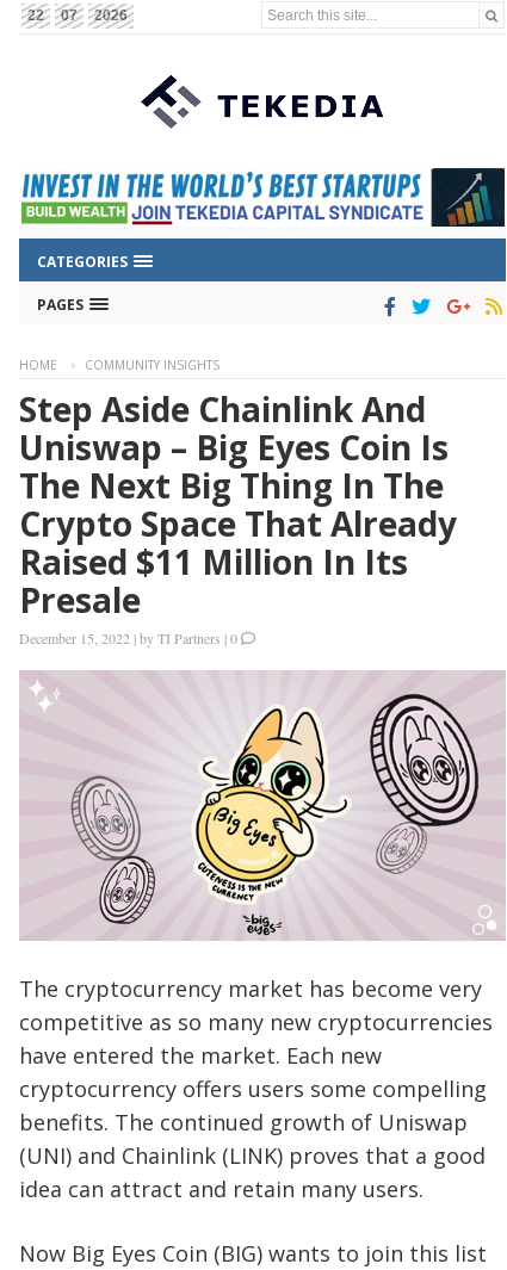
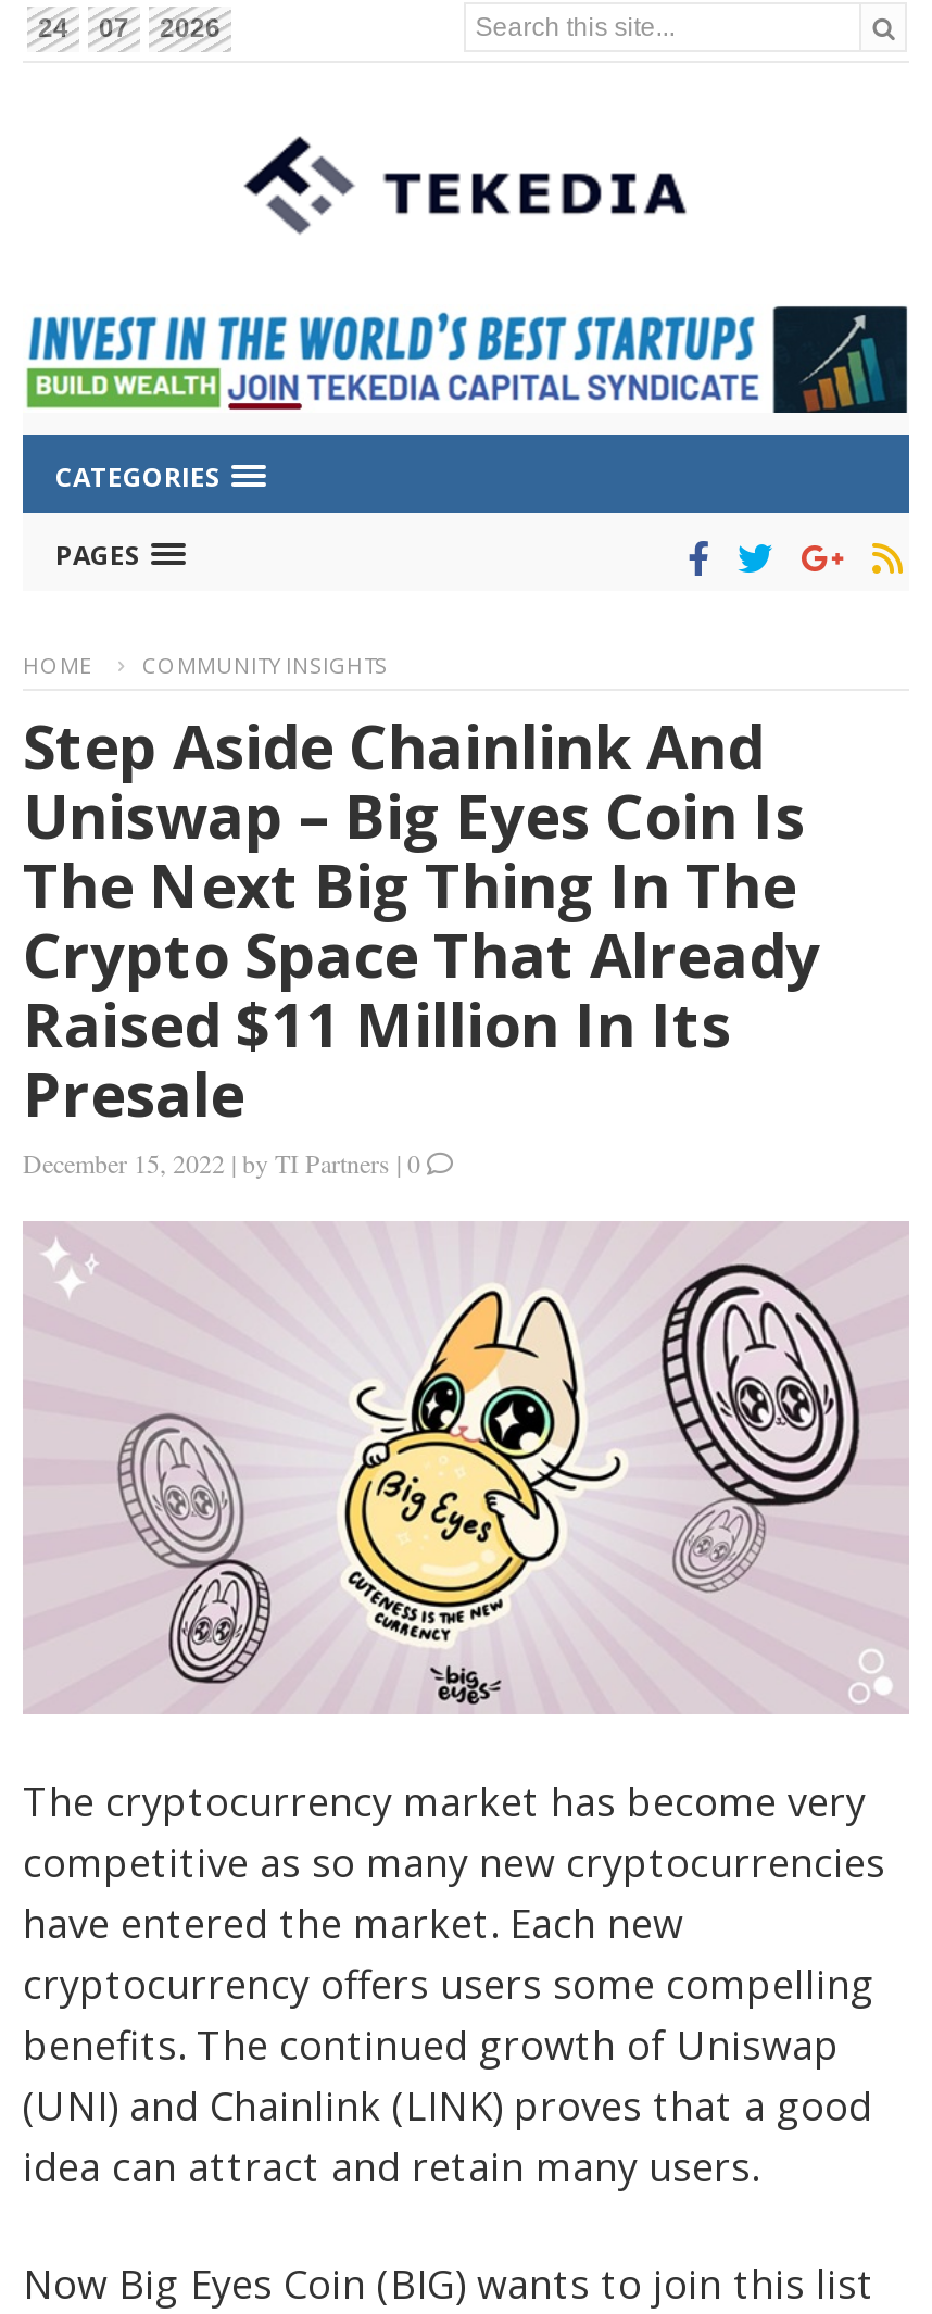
- 22 07 2026
+ 24 07 2026
